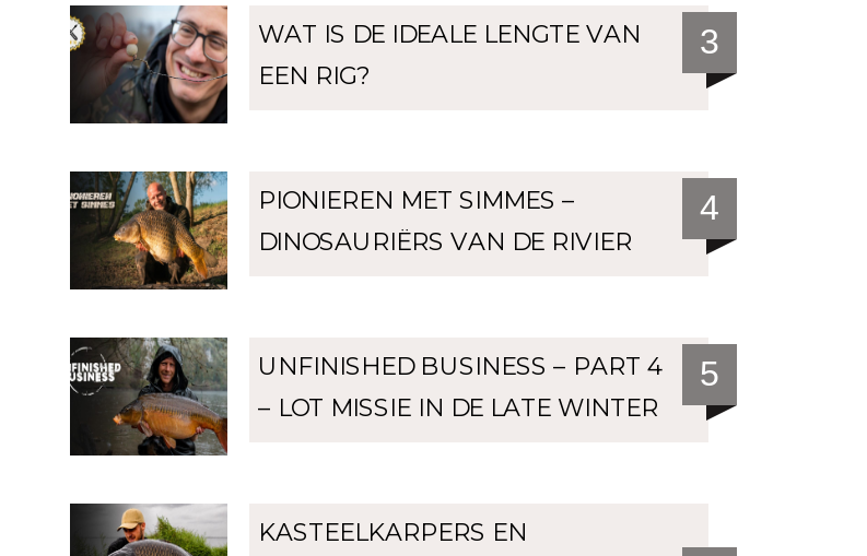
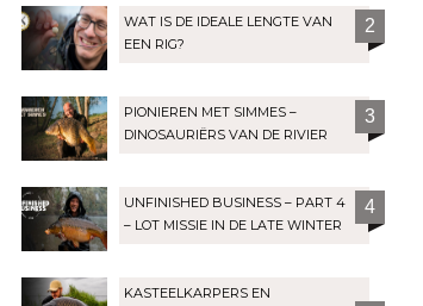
- WAT IS DE IDEALE LENGTE VAN 3
+ WAT IS DE IDEALE LENGTE VAN 2

- 4
+ 3

- UNFINISHED BUSINESS – PART 4 5
+ UNFINISHED BUSINESS – PART 4 4
